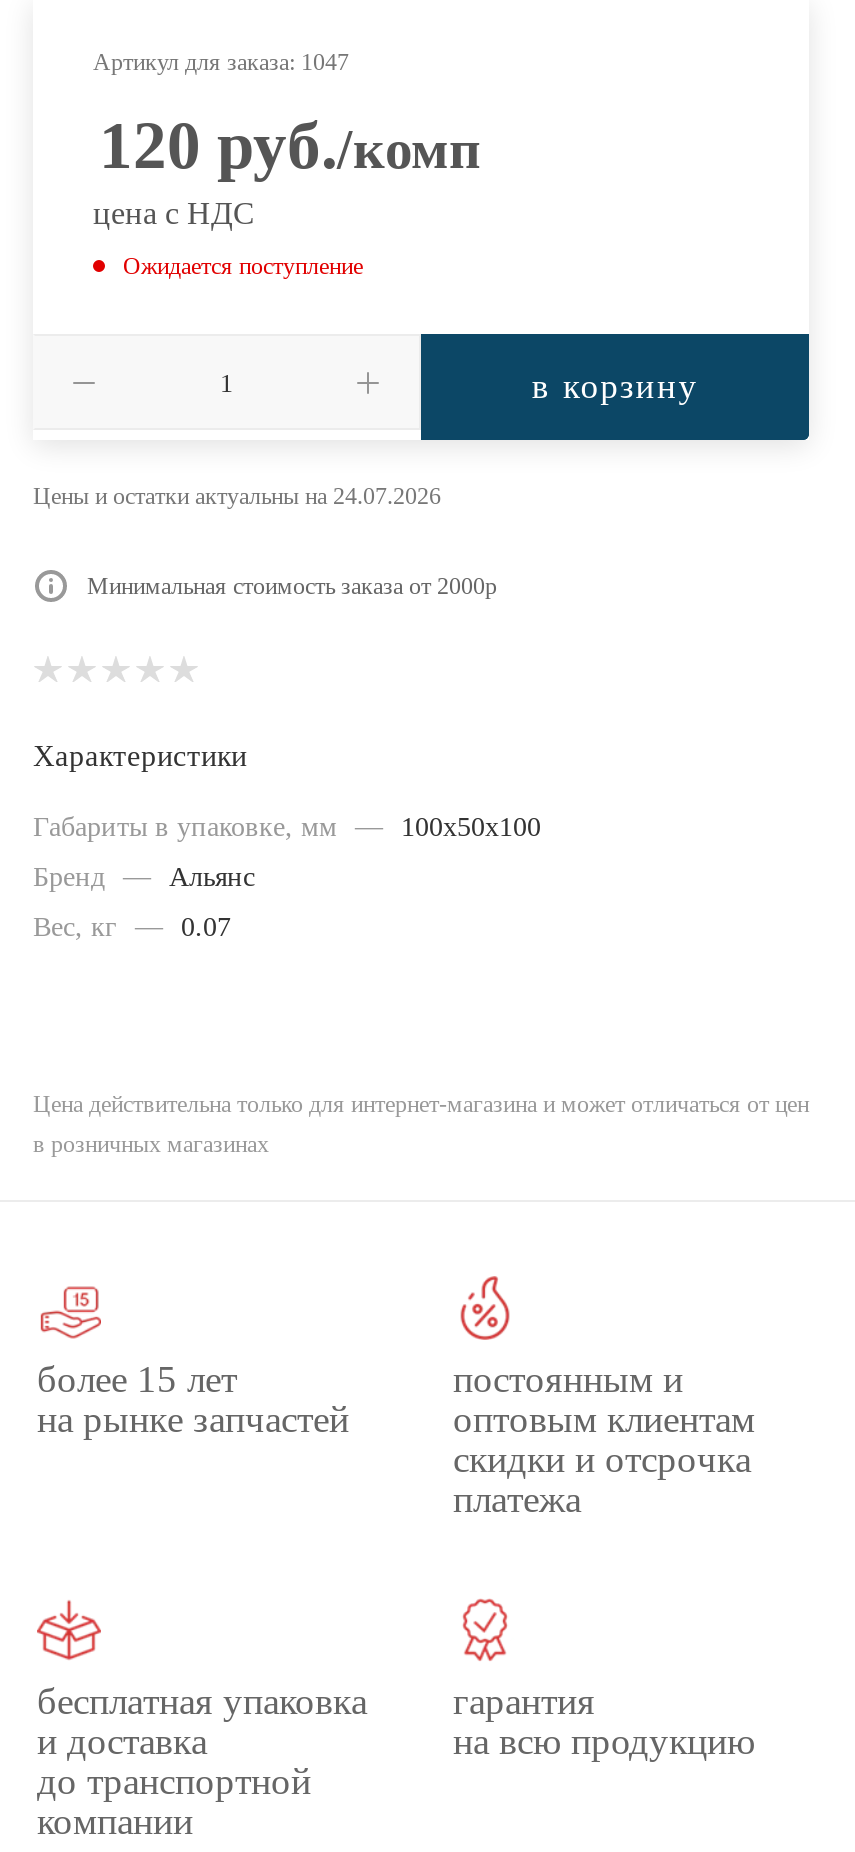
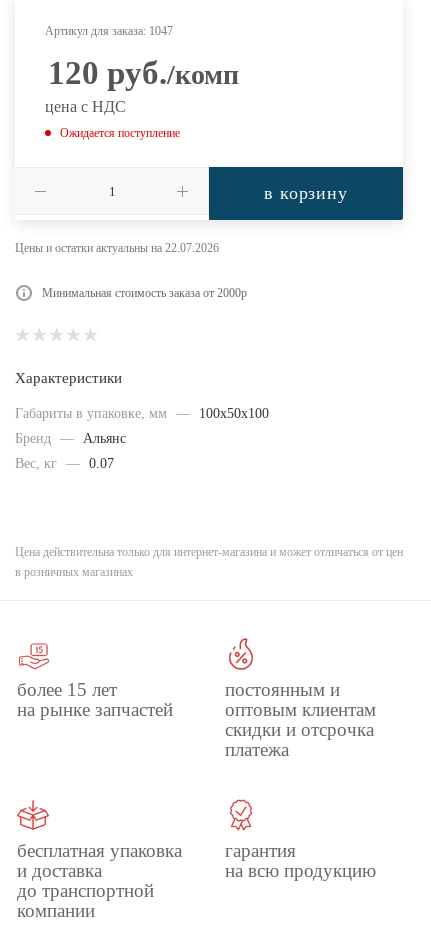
- Цены и остатки актуальны на 24.07.2026
+ Цены и остатки актуальны на 22.07.2026
